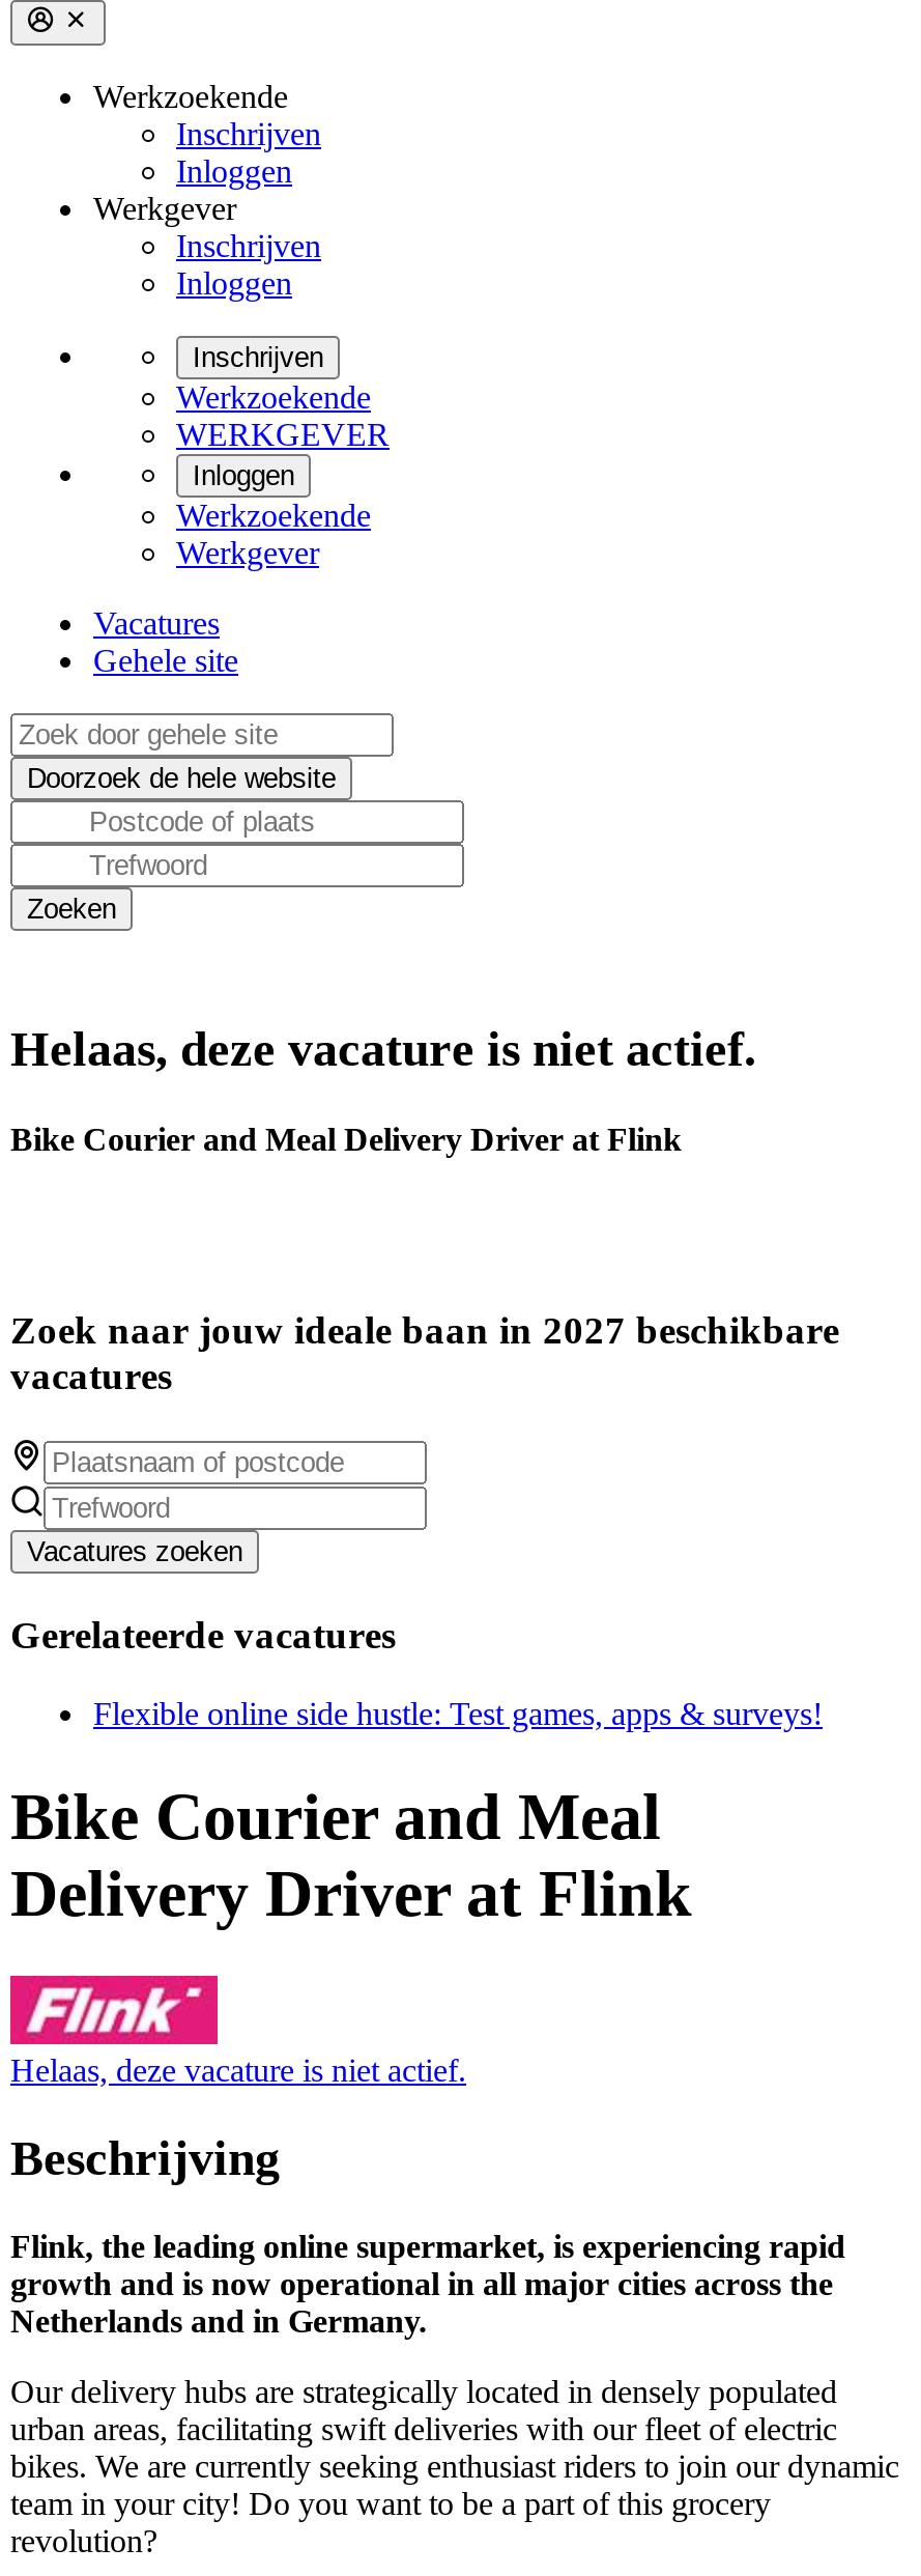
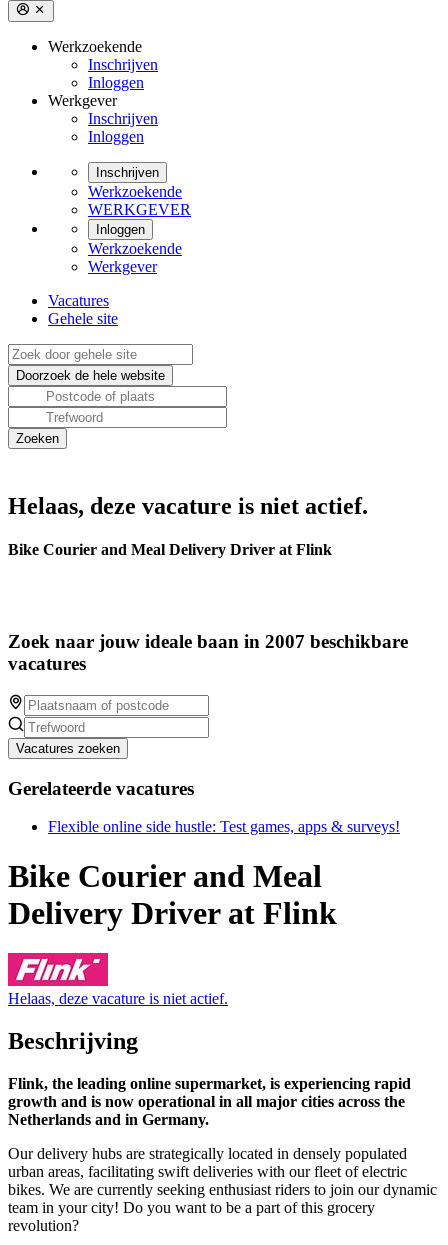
- Zoek naar jouw ideale baan in 2027 beschikbare
+ Zoek naar jouw ideale baan in 2007 beschikbare
